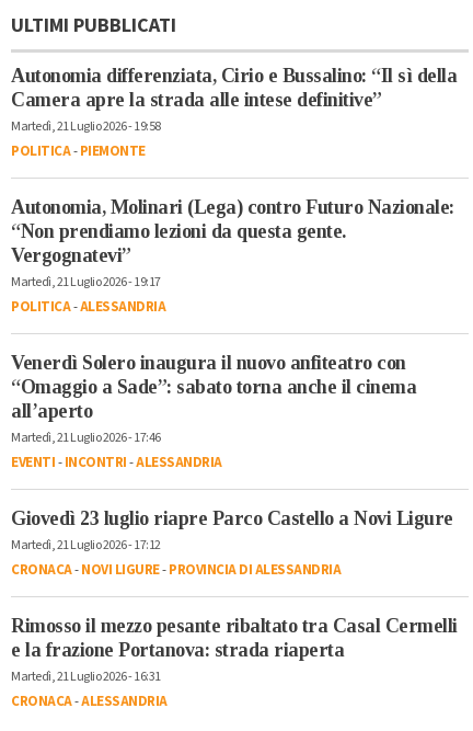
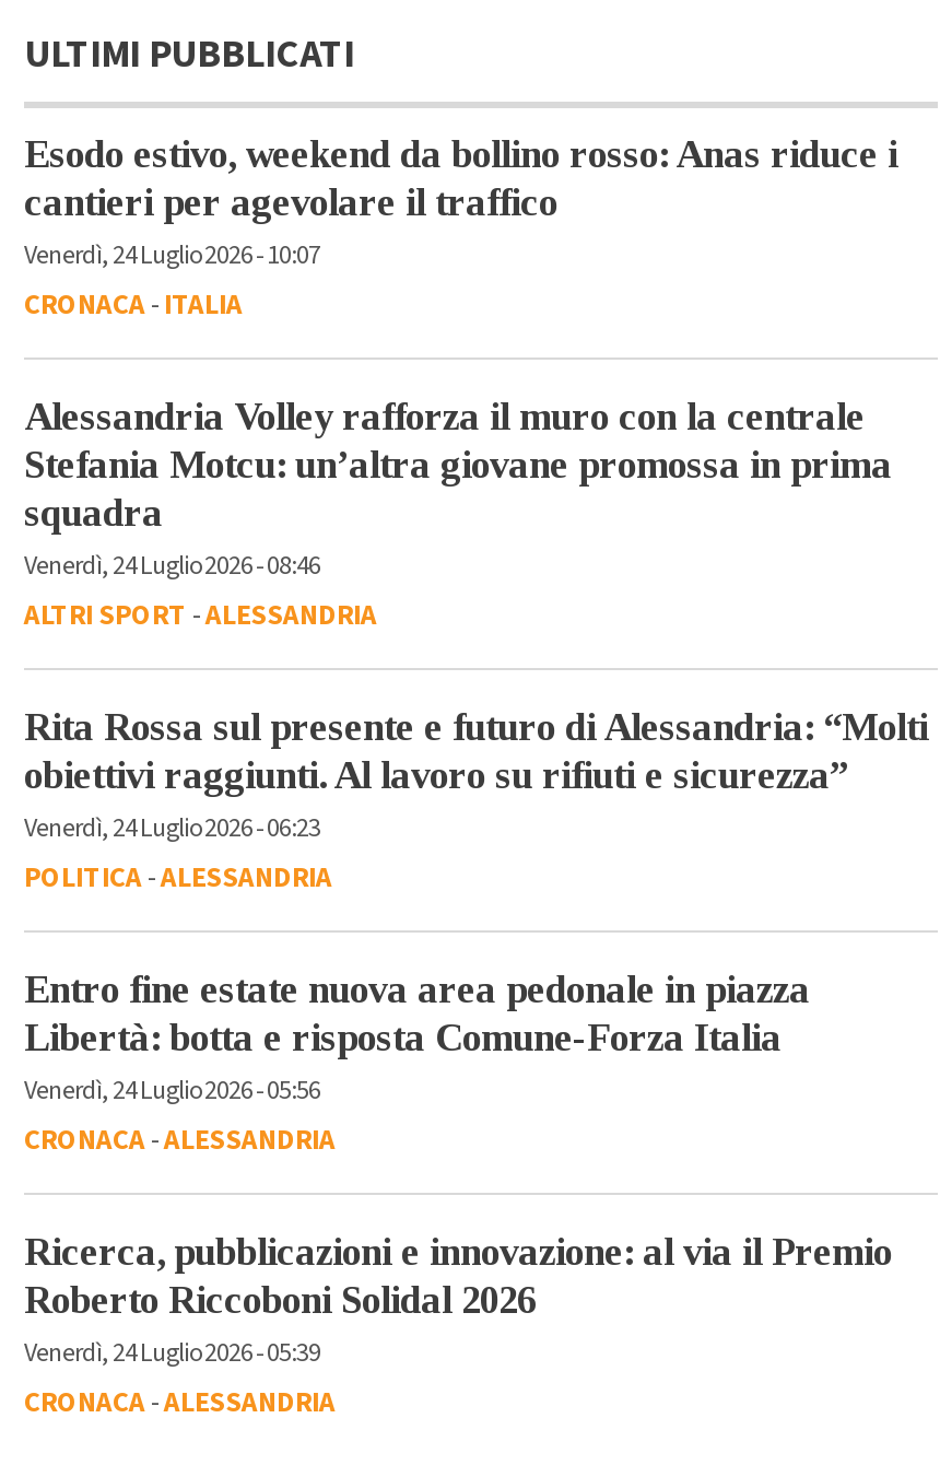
- Autonomia differenziata, Cirio e Bussalino: “Il sì della
- Camera apre la strada alle intese definitive”
- Martedì, 21 Luglio 2026 - 19:58
- POLITICA-PIEMONTE
- Autonomia, Molinari (Lega) contro Futuro Nazionale:
- “Non prendiamo lezioni da questa gente.
- Vergognatevi”
- Martedì, 21 Luglio 2026 - 19:17
+ Esodo estivo, weekend da bollino rosso: Anas riduce i
+ cantieri per agevolare il traffico
+ Venerdì, 24 Luglio 2026 - 10:07
+ CRONACA - ITALIA
+ Alessandria Volley rafforza il muro con la centrale
+ Stefania Motcu: un’altra giovane promossa in prima
+ squadra
+ Venerdì, 24 Luglio 2026 - 08:46
+ ALTRI SPORT -ALESSANDRIA
+ Rita Rossa sul presente e futuro di Alessandria: “Molti
+ obiettivi raggiunti. Al lavoro su rifiuti e sicurezza”
+ Venerdì, 24 Luglio 2026 - 06:23

moved down: POLITICA -ALESSANDRIA

- Venerdì Solero inaugura il nuovo anfiteatro con
- “Omaggio a Sade”: sabato torna anche il cinema
- all’aperto
- Martedì, 21 Luglio 2026 - 17:46
- EVENTI-INCONTRI-ALESSANDRIA
- Giovedì 23 luglio riapre Parco Castello a Novi Ligure
- Martedì, 21 Luglio 2026 - 17:12
- CRONACA-NOVI LIGURE-PROVINCIA DI ALESSANDRIA
- Rimosso il mezzo pesante ribaltato tra Casal Cermelli
- e la frazione Portanova: strada riaperta
- Martedì, 21 Luglio 2026 - 16:31
+ Entro fine estate nuova area pedonale in piazza
+ Libertà: botta e risposta Comune-Forza Italia
+ Venerdì, 24 Luglio 2026 - 05:56
+ CRONACA -ALESSANDRIA
+ Ricerca, pubblicazioni e innovazione: al via il Premio
+ Roberto Riccoboni Solidal 2026
+ Venerdì, 24 Luglio 2026 - 05:39
